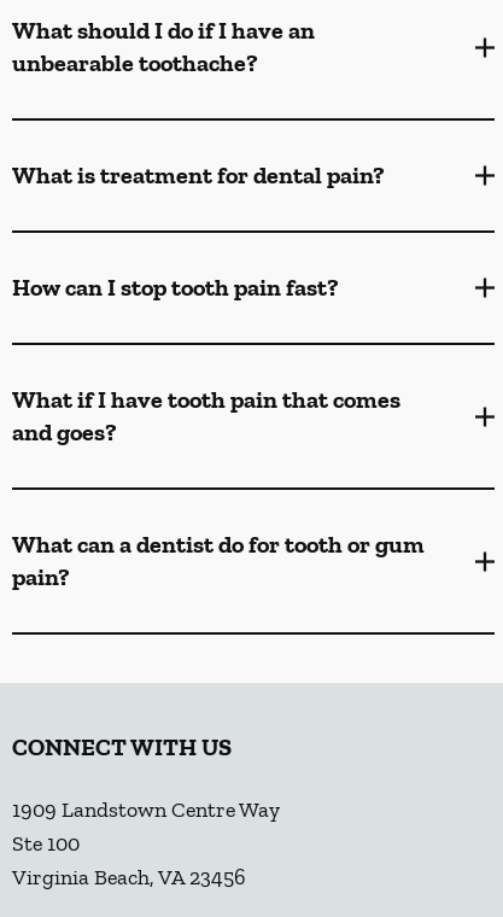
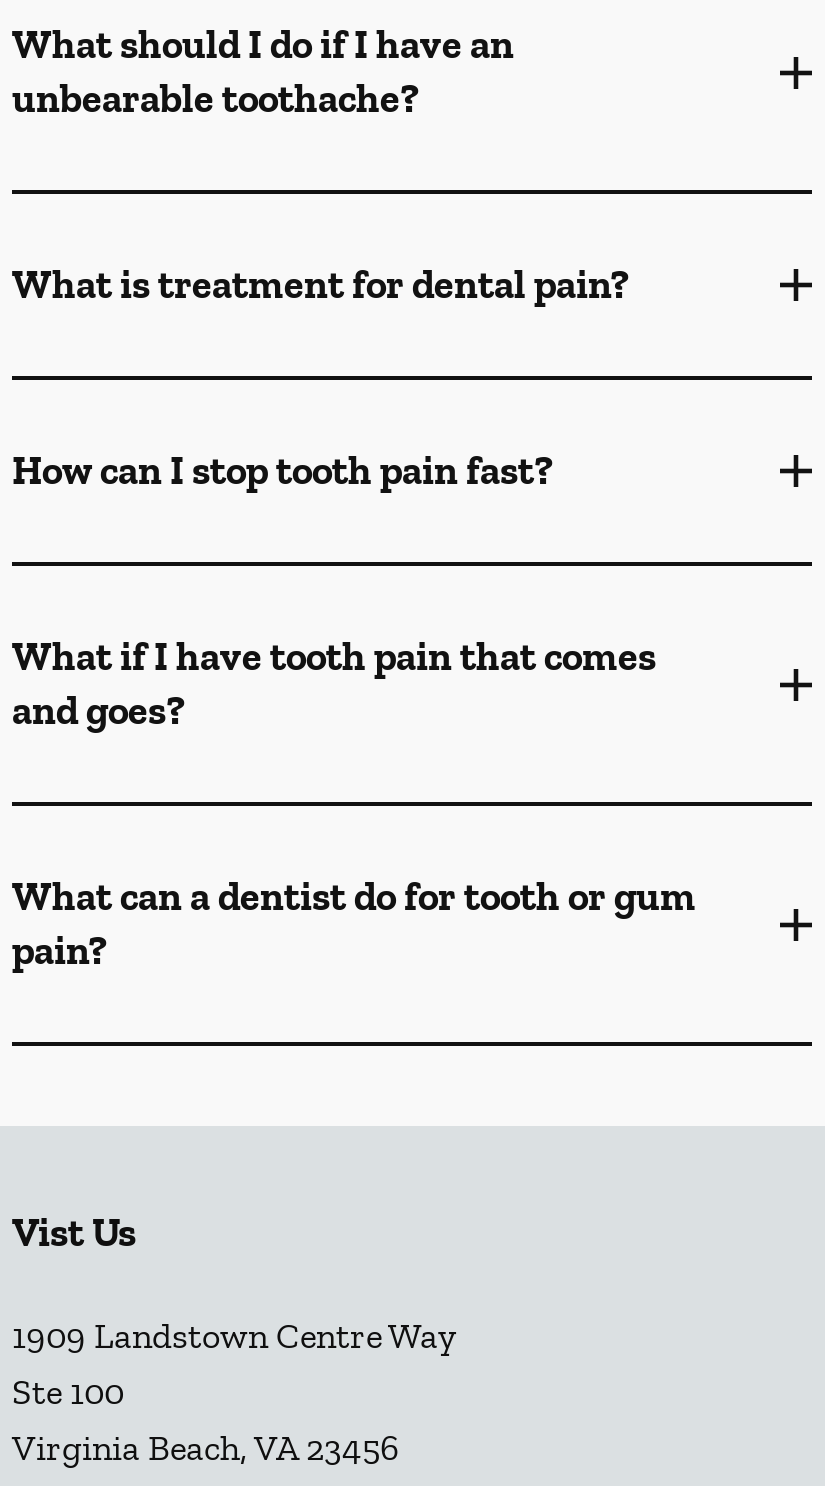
- CONNECT WITH US
+ Vist Us
